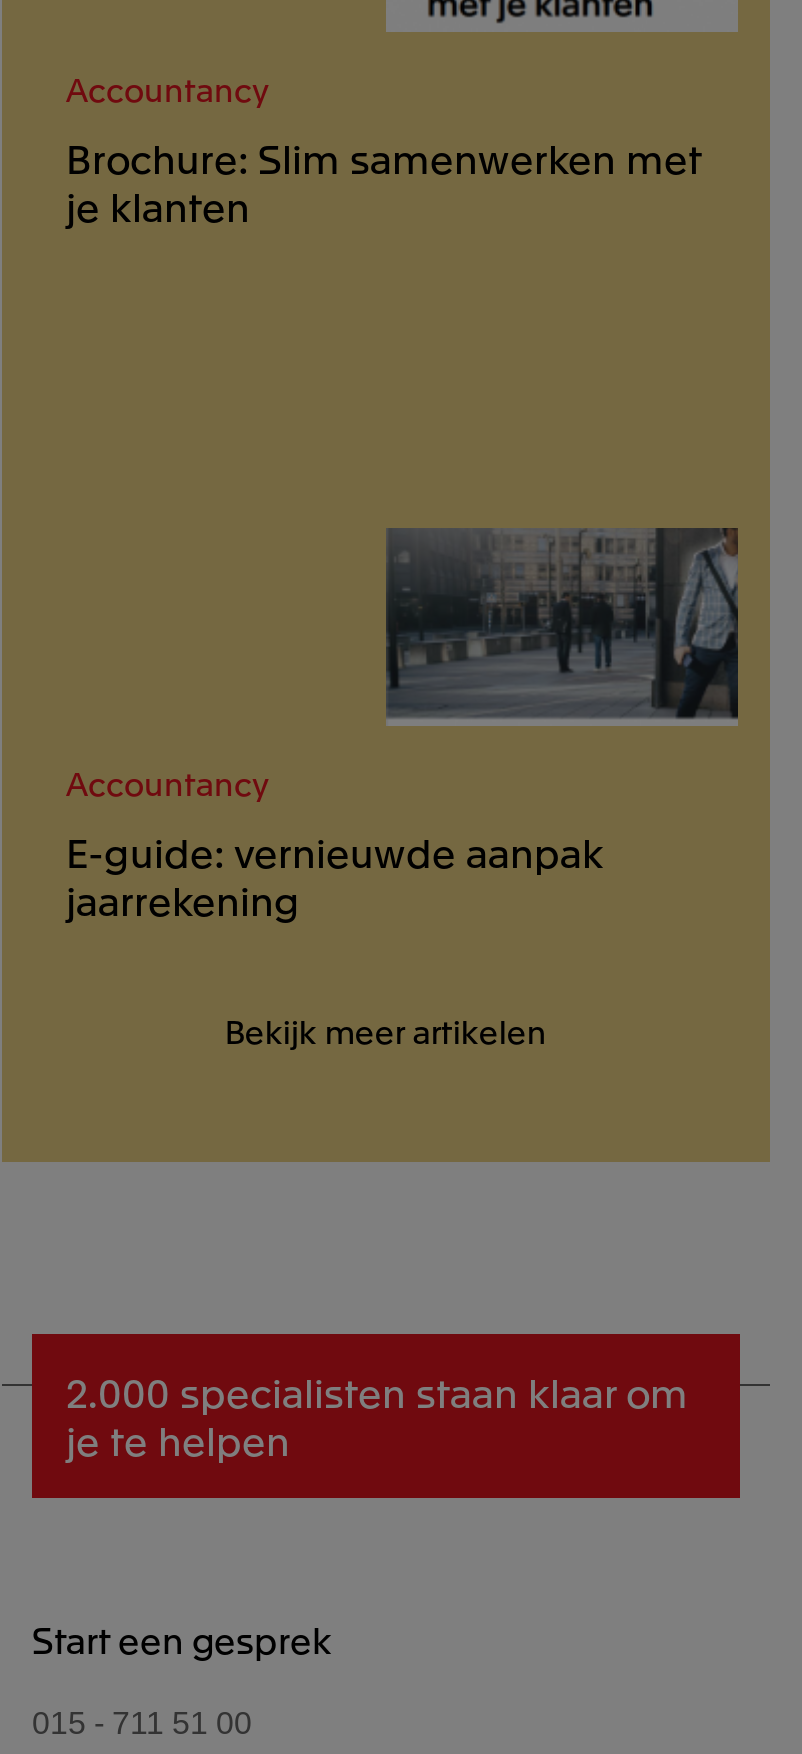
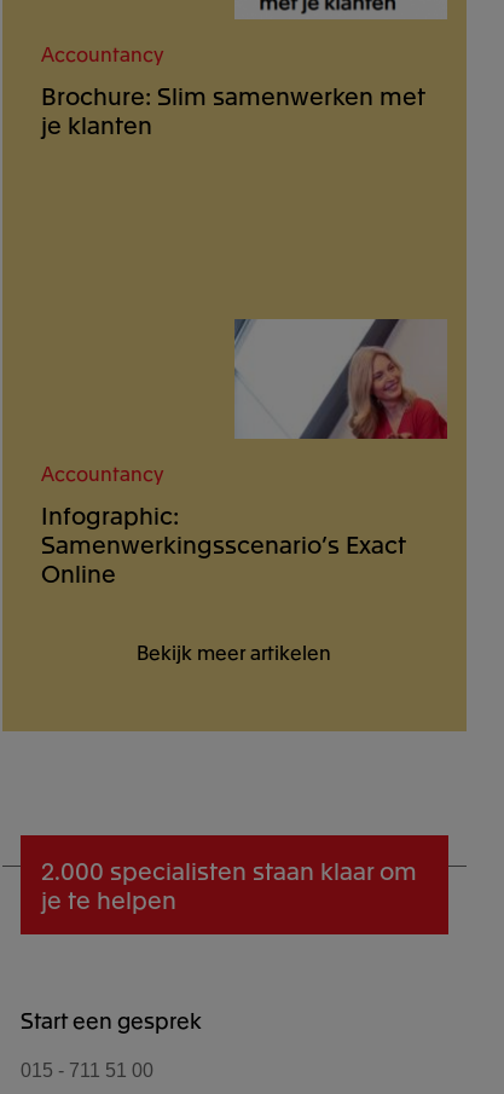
- [image]
+ [image]

- E-guide: vernieuwde aanpak
- jaarrekening
+ Infographic:
+ Samenwerkingsscenario’s Exact
+ Online
